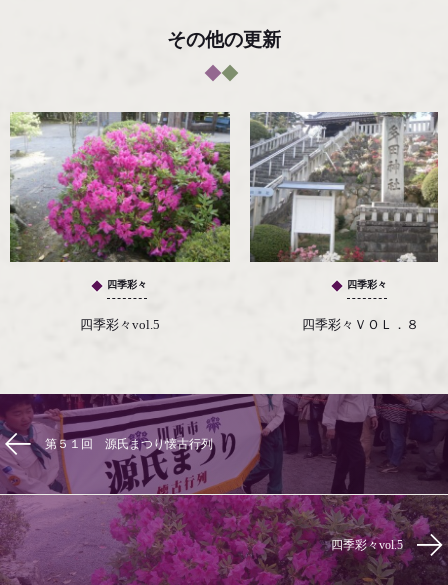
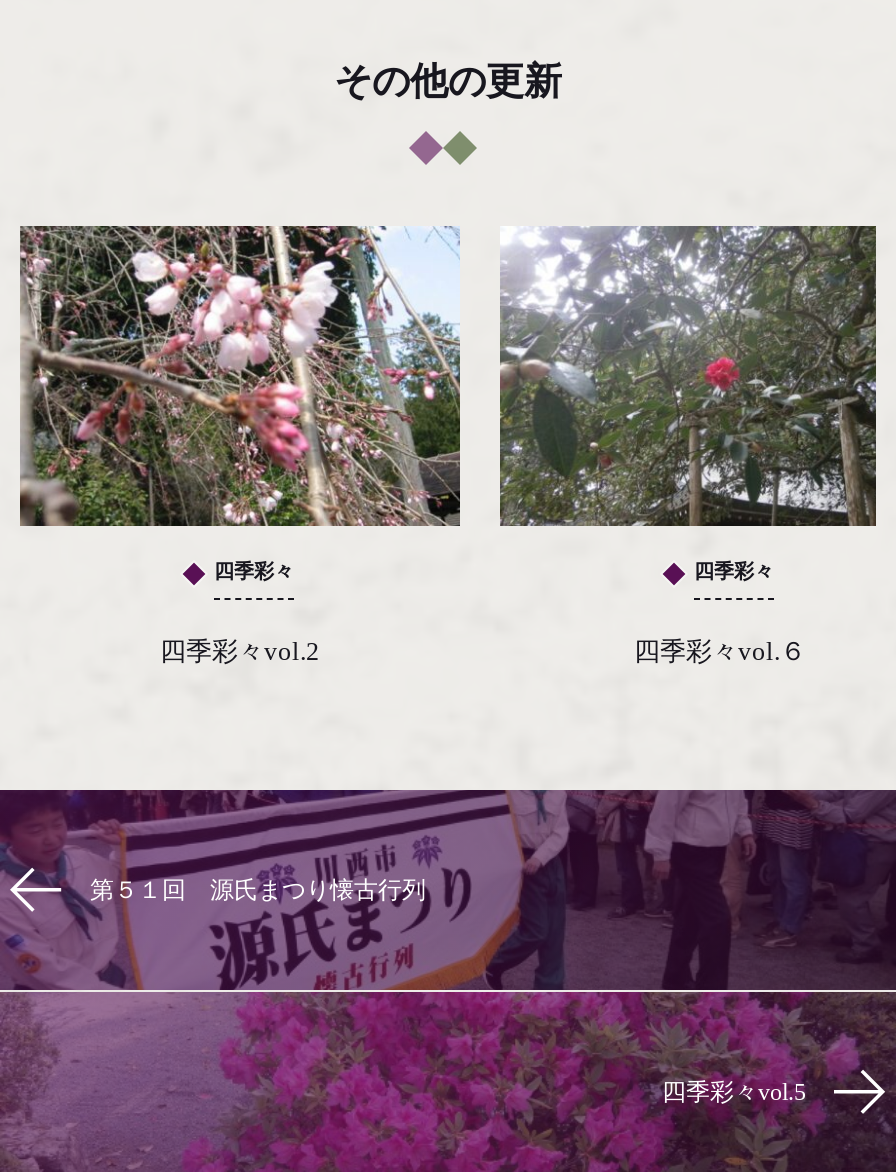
- [image]
+ [image]

- [image]
+ [image]

- 四季彩々vol.5
+ 四季彩々vol.2

- 四季彩々ＶＯＬ．８
+ 四季彩々vol.６
